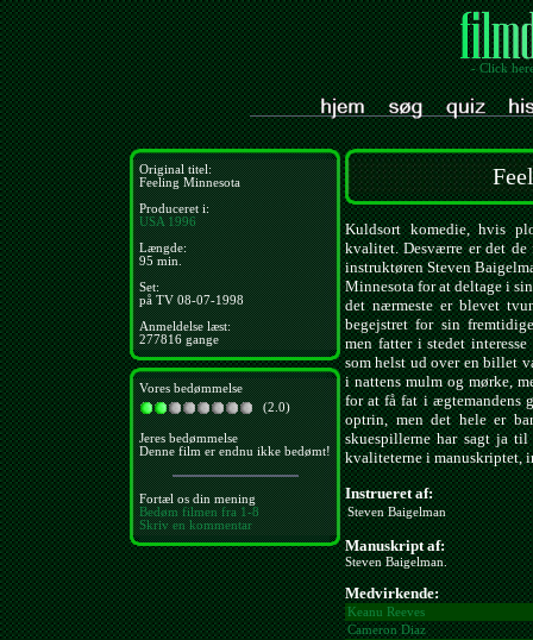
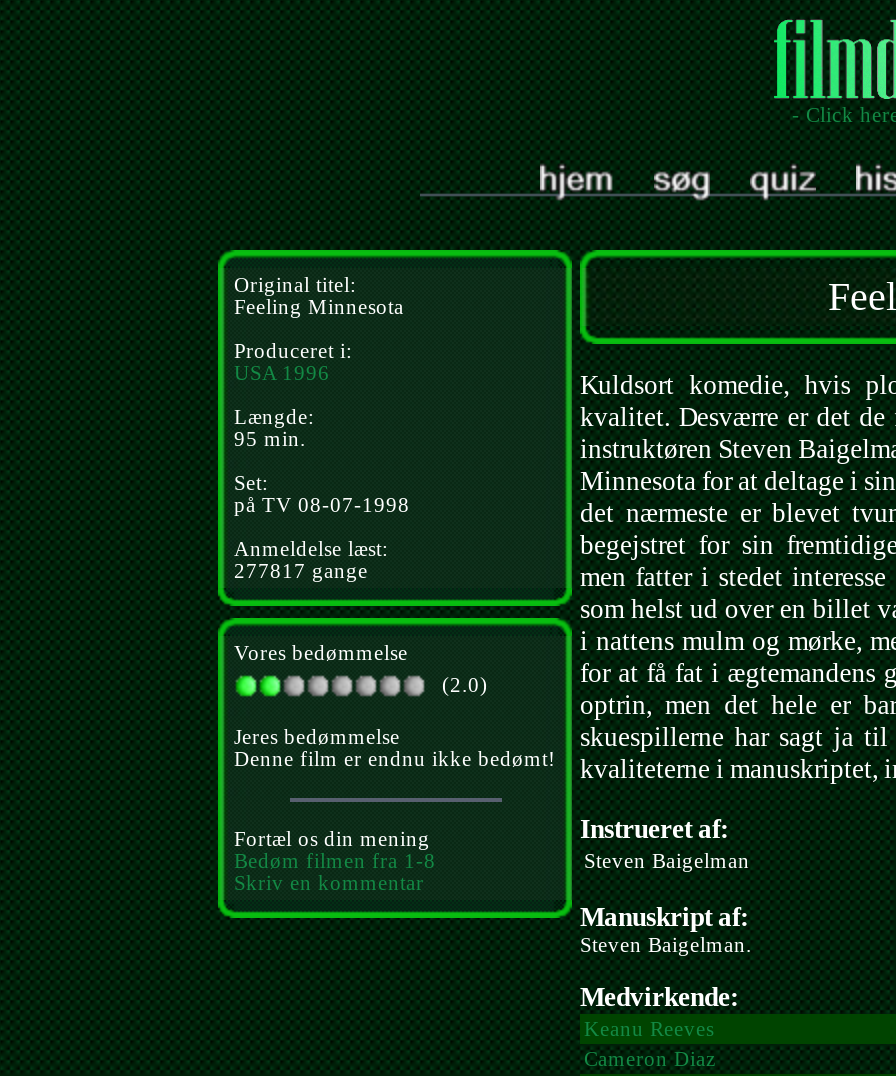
- 277816 gange
+ 277817 gange
